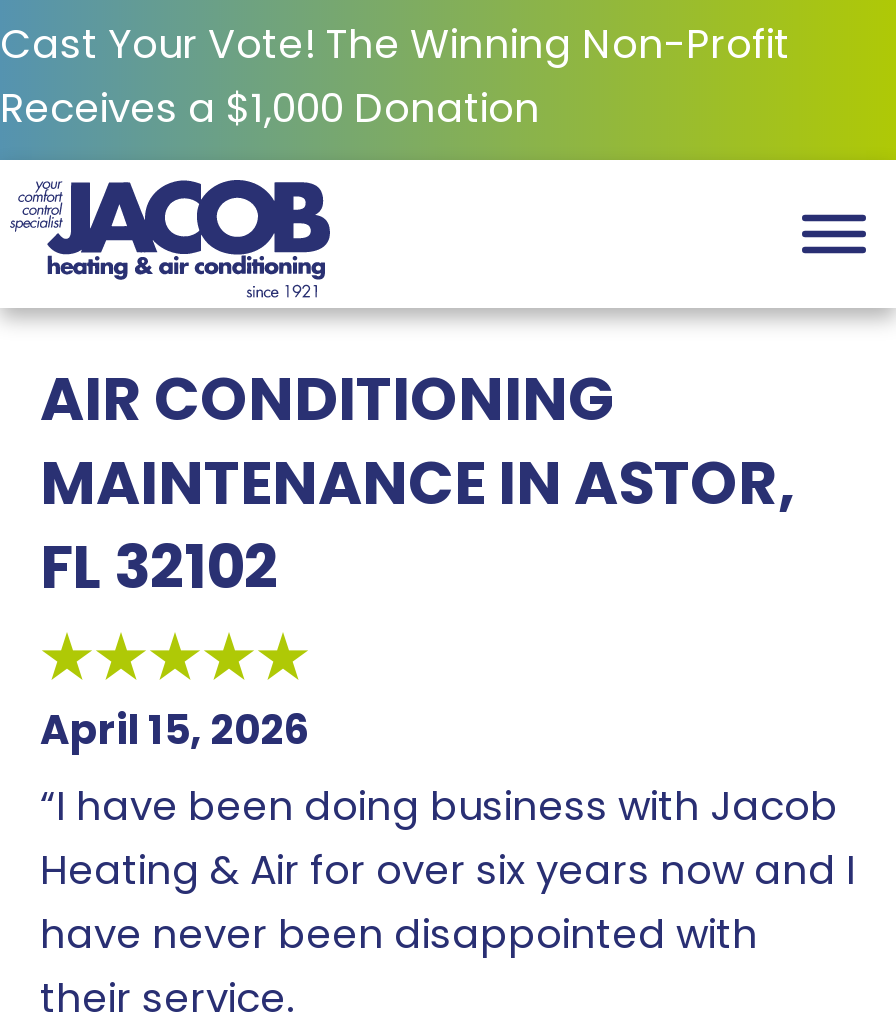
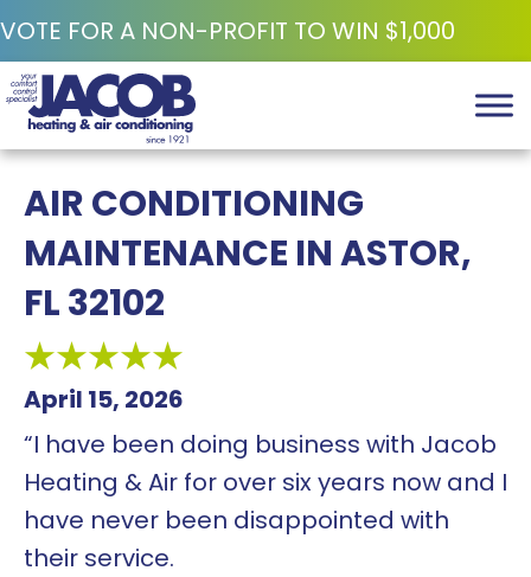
- Cast Your Vote! The Winning Non-Profit
- Receives a $1,000 Donation
+ VOTE FOR A NON-PROFIT TO WIN $1,000
